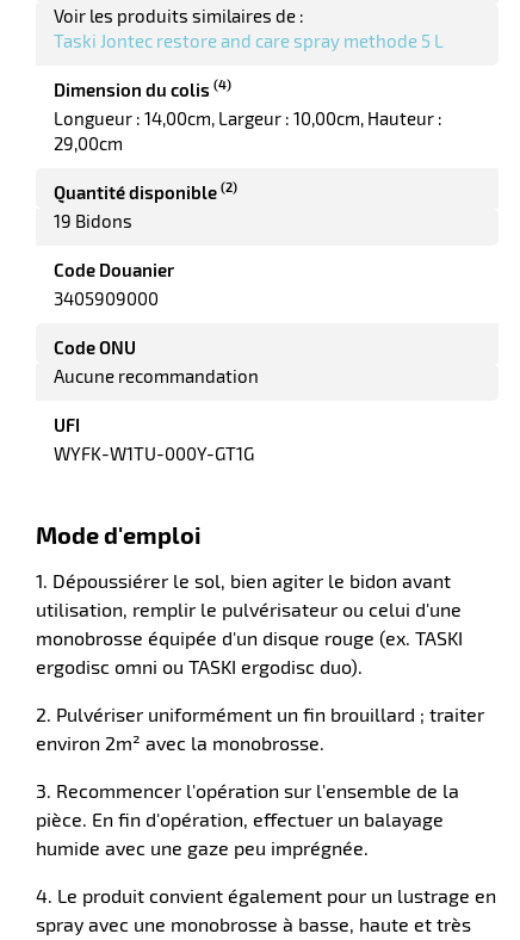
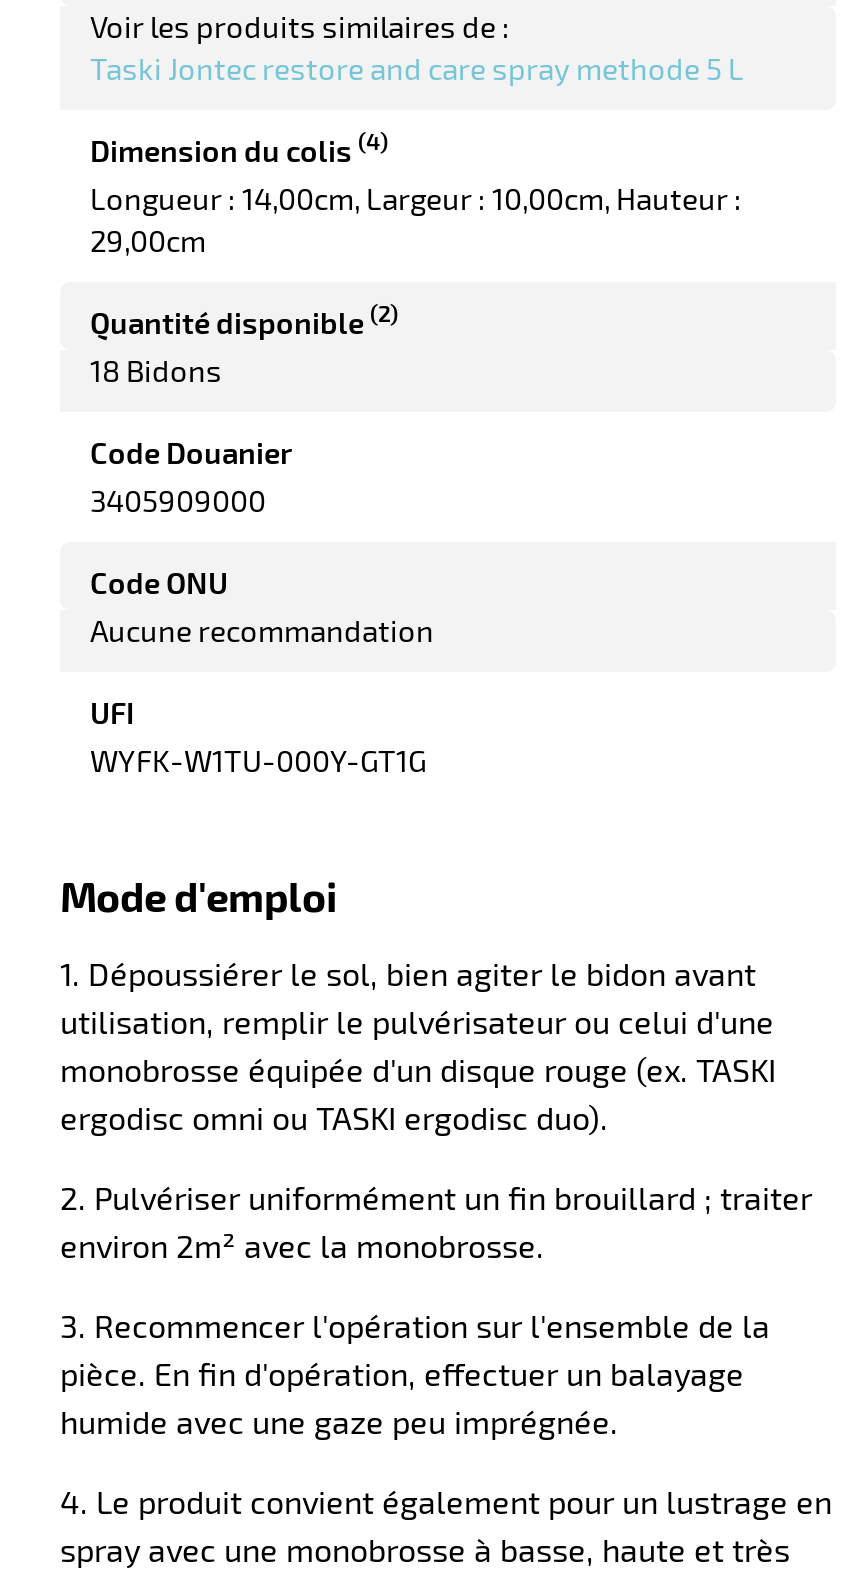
- 19 Bidons
+ 18 Bidons
